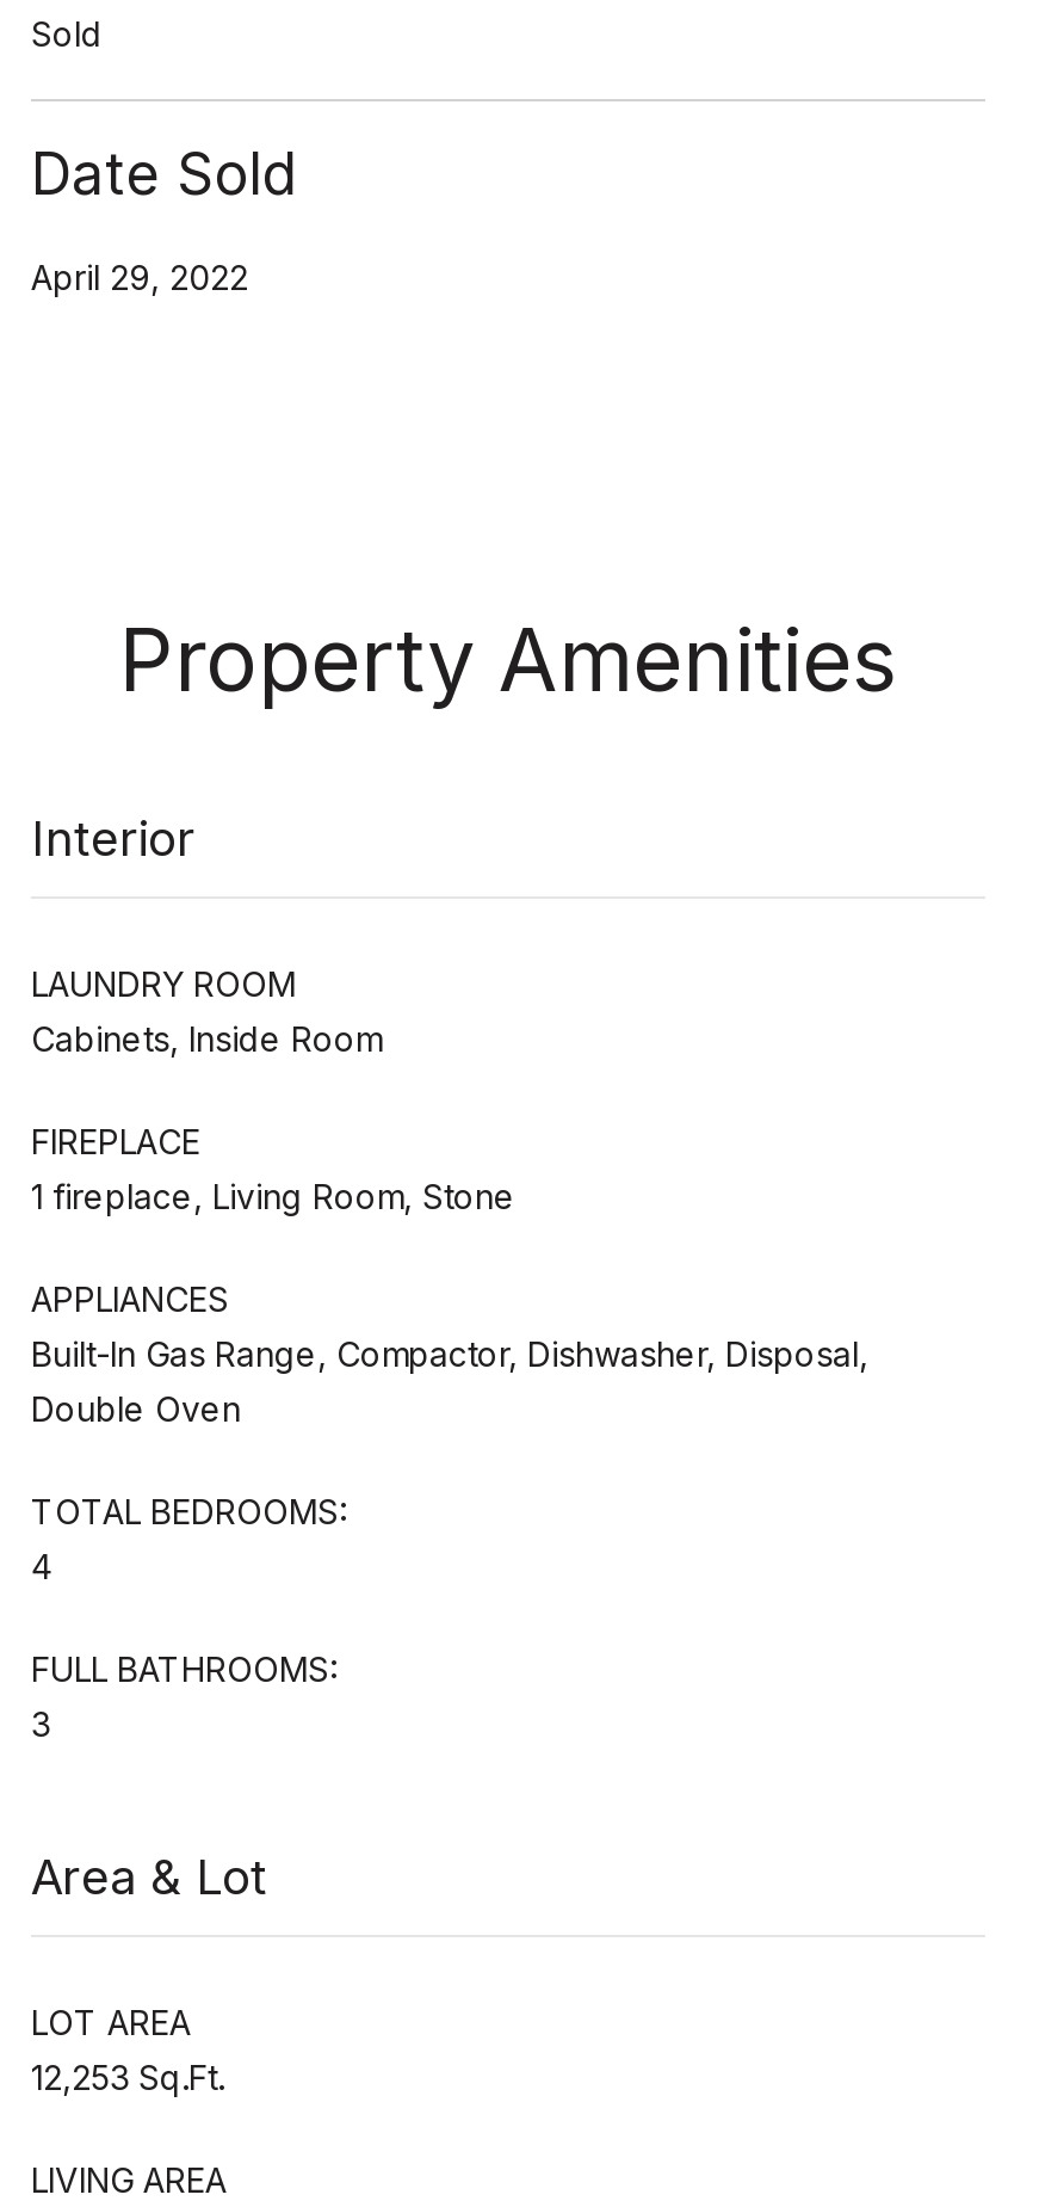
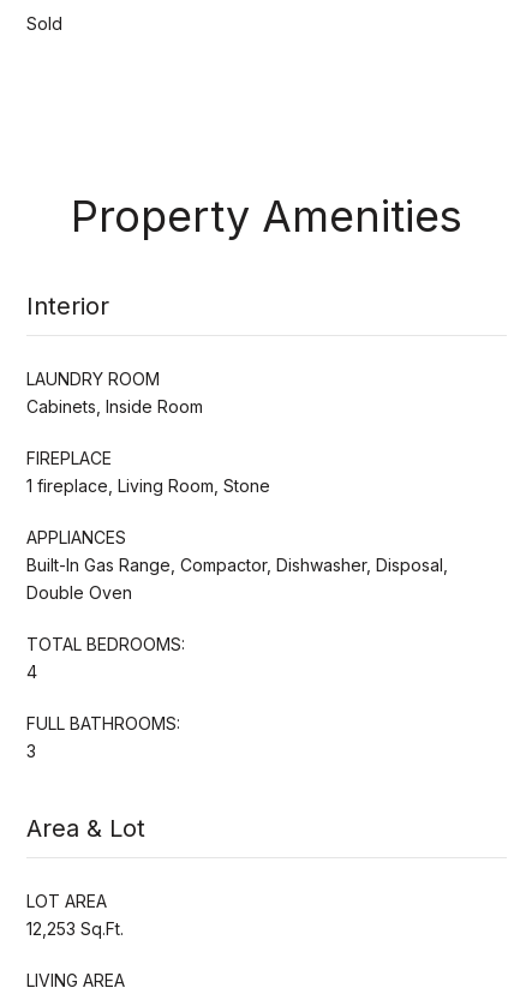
- Date Sold
- April 29, 2022
